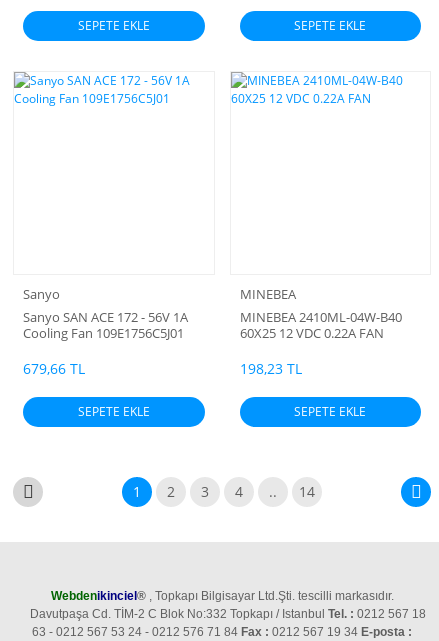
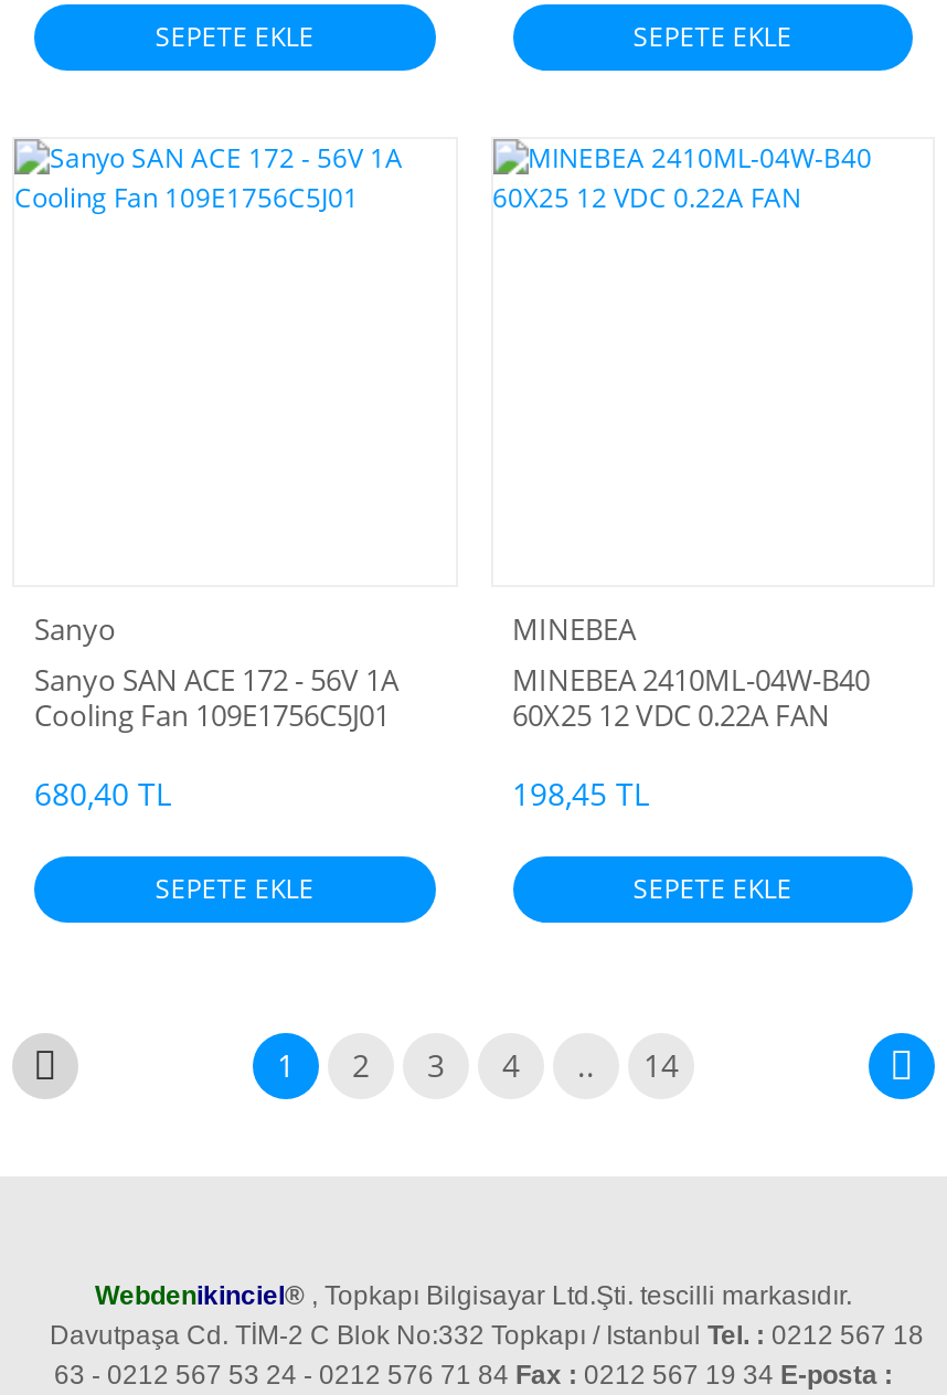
- 679,66 TL
+ 680,40 TL

- 198,23 TL
+ 198,45 TL
